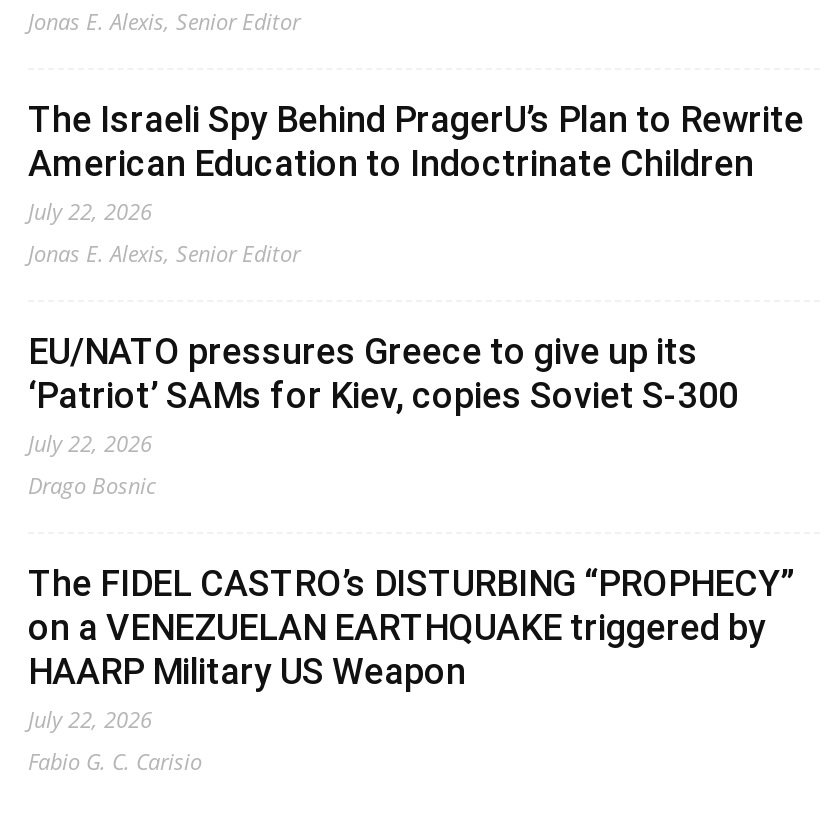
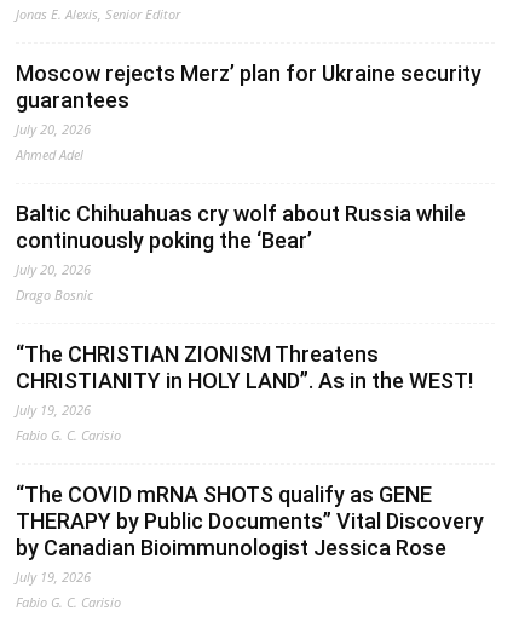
- The Israeli Spy Behind PragerU’s Plan to Rewrite
- American Education to Indoctrinate Children
- July 22, 2026
- Jonas E. Alexis, Senior Editor
+ Moscow rejects Merz’ plan for Ukraine security
+ guarantees
+ July 20, 2026
+ Ahmed Adel

- EU/NATO pressures Greece to give up its
- ‘Patriot’ SAMs for Kiev, copies Soviet S-300
- July 22, 2026
+ Baltic Chihuahuas cry wolf about Russia while
+ continuously poking the ‘Bear’
+ July 20, 2026

- The FIDEL CASTRO’s DISTURBING “PROPHECY”
- on a VENEZUELAN EARTHQUAKE triggered by
- HAARP Military US Weapon
- July 22, 2026
+ “The CHRISTIAN ZIONISM Threatens
+ CHRISTIANITY in HOLY LAND”. As in the WEST!
+ July 19, 2026
+ Fabio G. C. Carisio
+ “The COVID mRNA SHOTS qualify as GENE
+ THERAPY by Public Documents” Vital Discovery
+ by Canadian Bioimmunologist Jessica Rose
+ July 19, 2026
